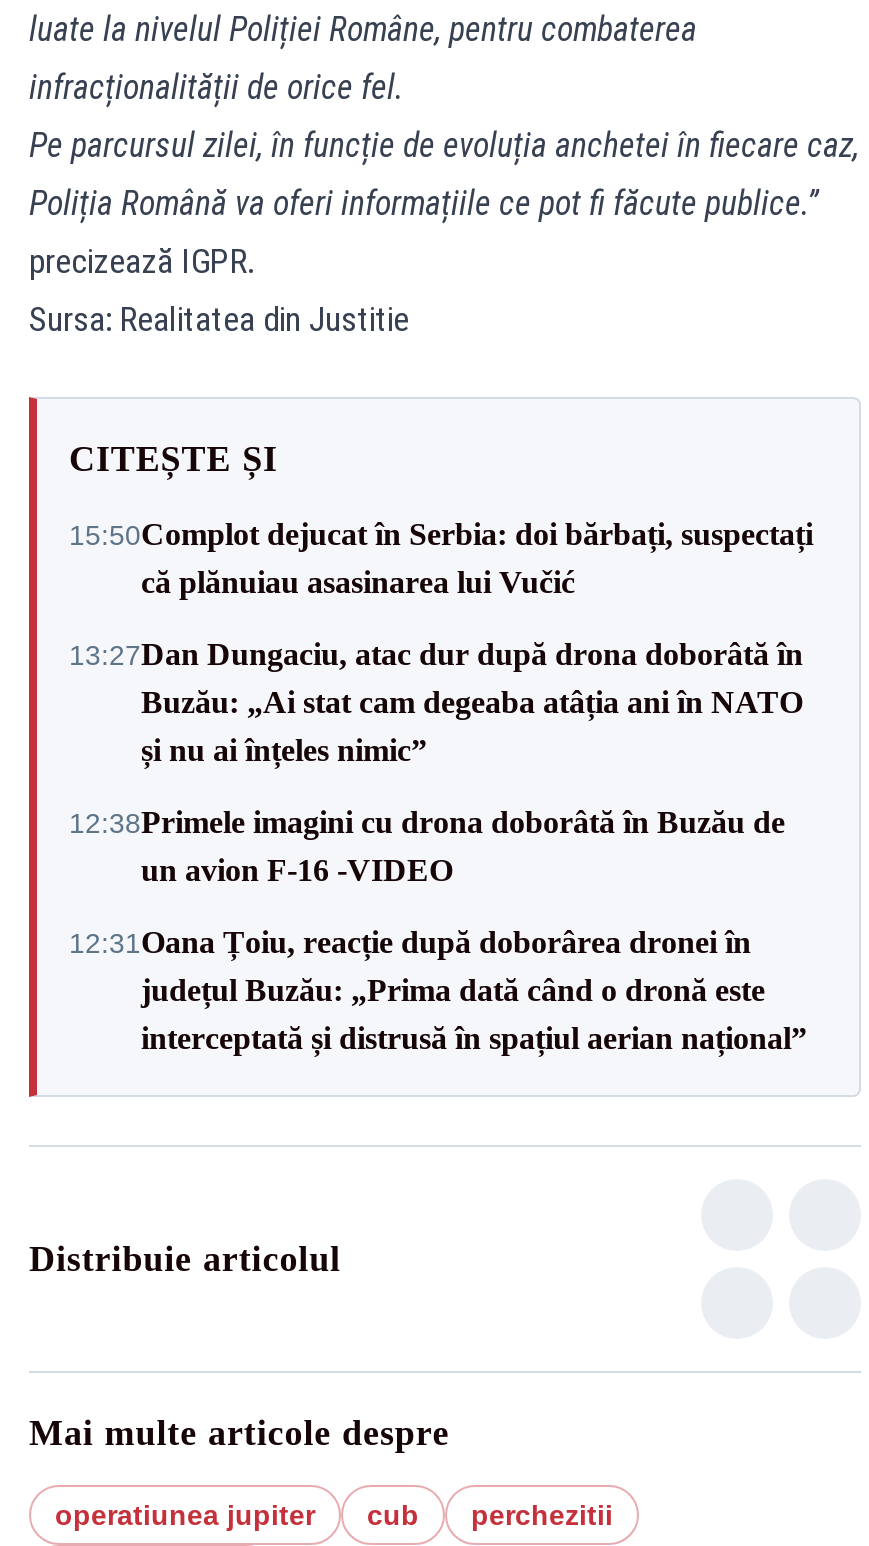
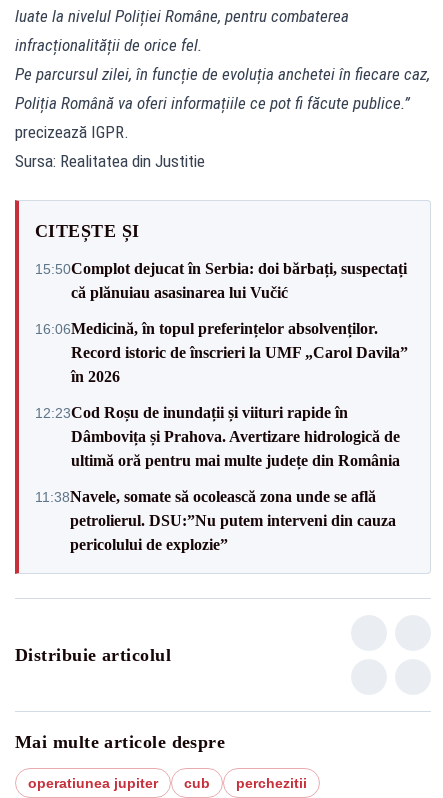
- 13:27Dan Dungaciu, atac dur după drona doborâtă în
- Buzău: „Ai stat cam degeaba atâția ani în NATO
- și nu ai înțeles nimic”
+ 16:06Medicină, în topul preferințelor absolvenților.
+ Record istoric de înscrieri la UMF „Carol Davila”
+ în 2026

- 12:38Primele imagini cu drona doborâtă în Buzău de
- un avion F-16 -VIDEO
+ 12:23Cod Roșu de inundații și viituri rapide în
+ Dâmbovița și Prahova. Avertizare hidrologică de
+ ultimă oră pentru mai multe județe din România

- 12:31Oana Țoiu, reacție după doborârea dronei în
- județul Buzău: „Prima dată când o dronă este
- interceptată și distrusă în spațiul aerian național”
+ 11:38Navele, somate să ocolească zona unde se află
+ petrolierul. DSU:”Nu putem interveni din cauza
+ pericolului de explozie”
